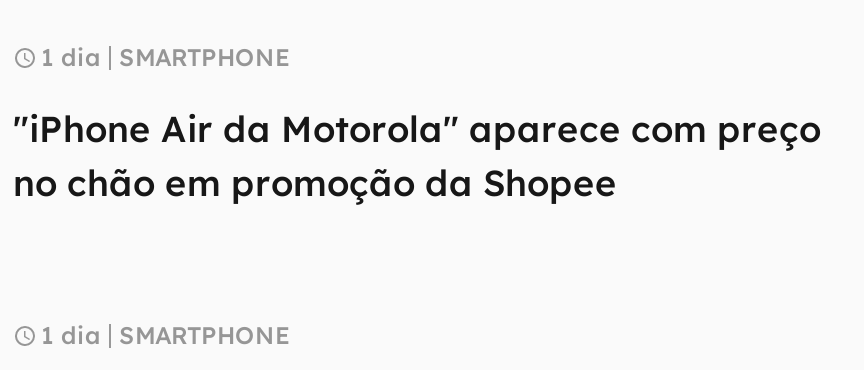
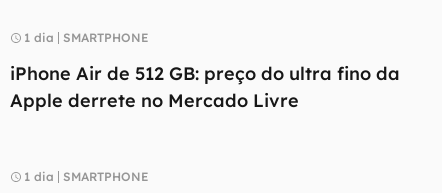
- "iPhone Air da Motorola" aparece com preço
- no chão em promoção da Shopee
+ iPhone Air de 512 GB: preço do ultra fino da
+ Apple derrete no Mercado Livre
